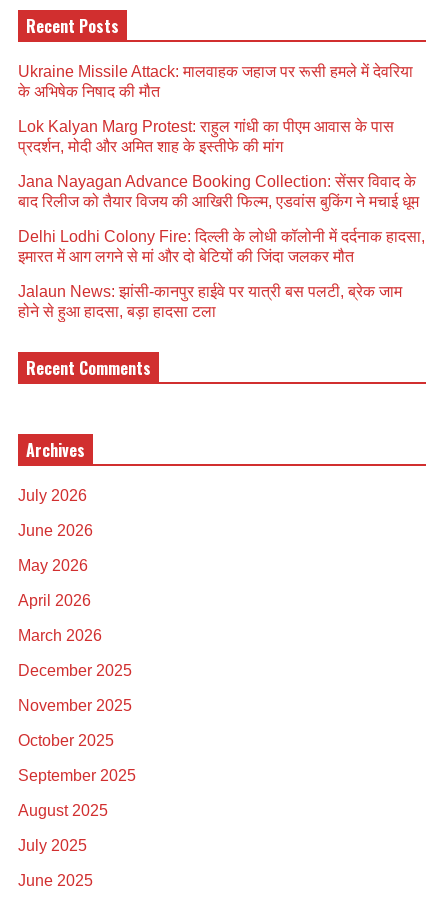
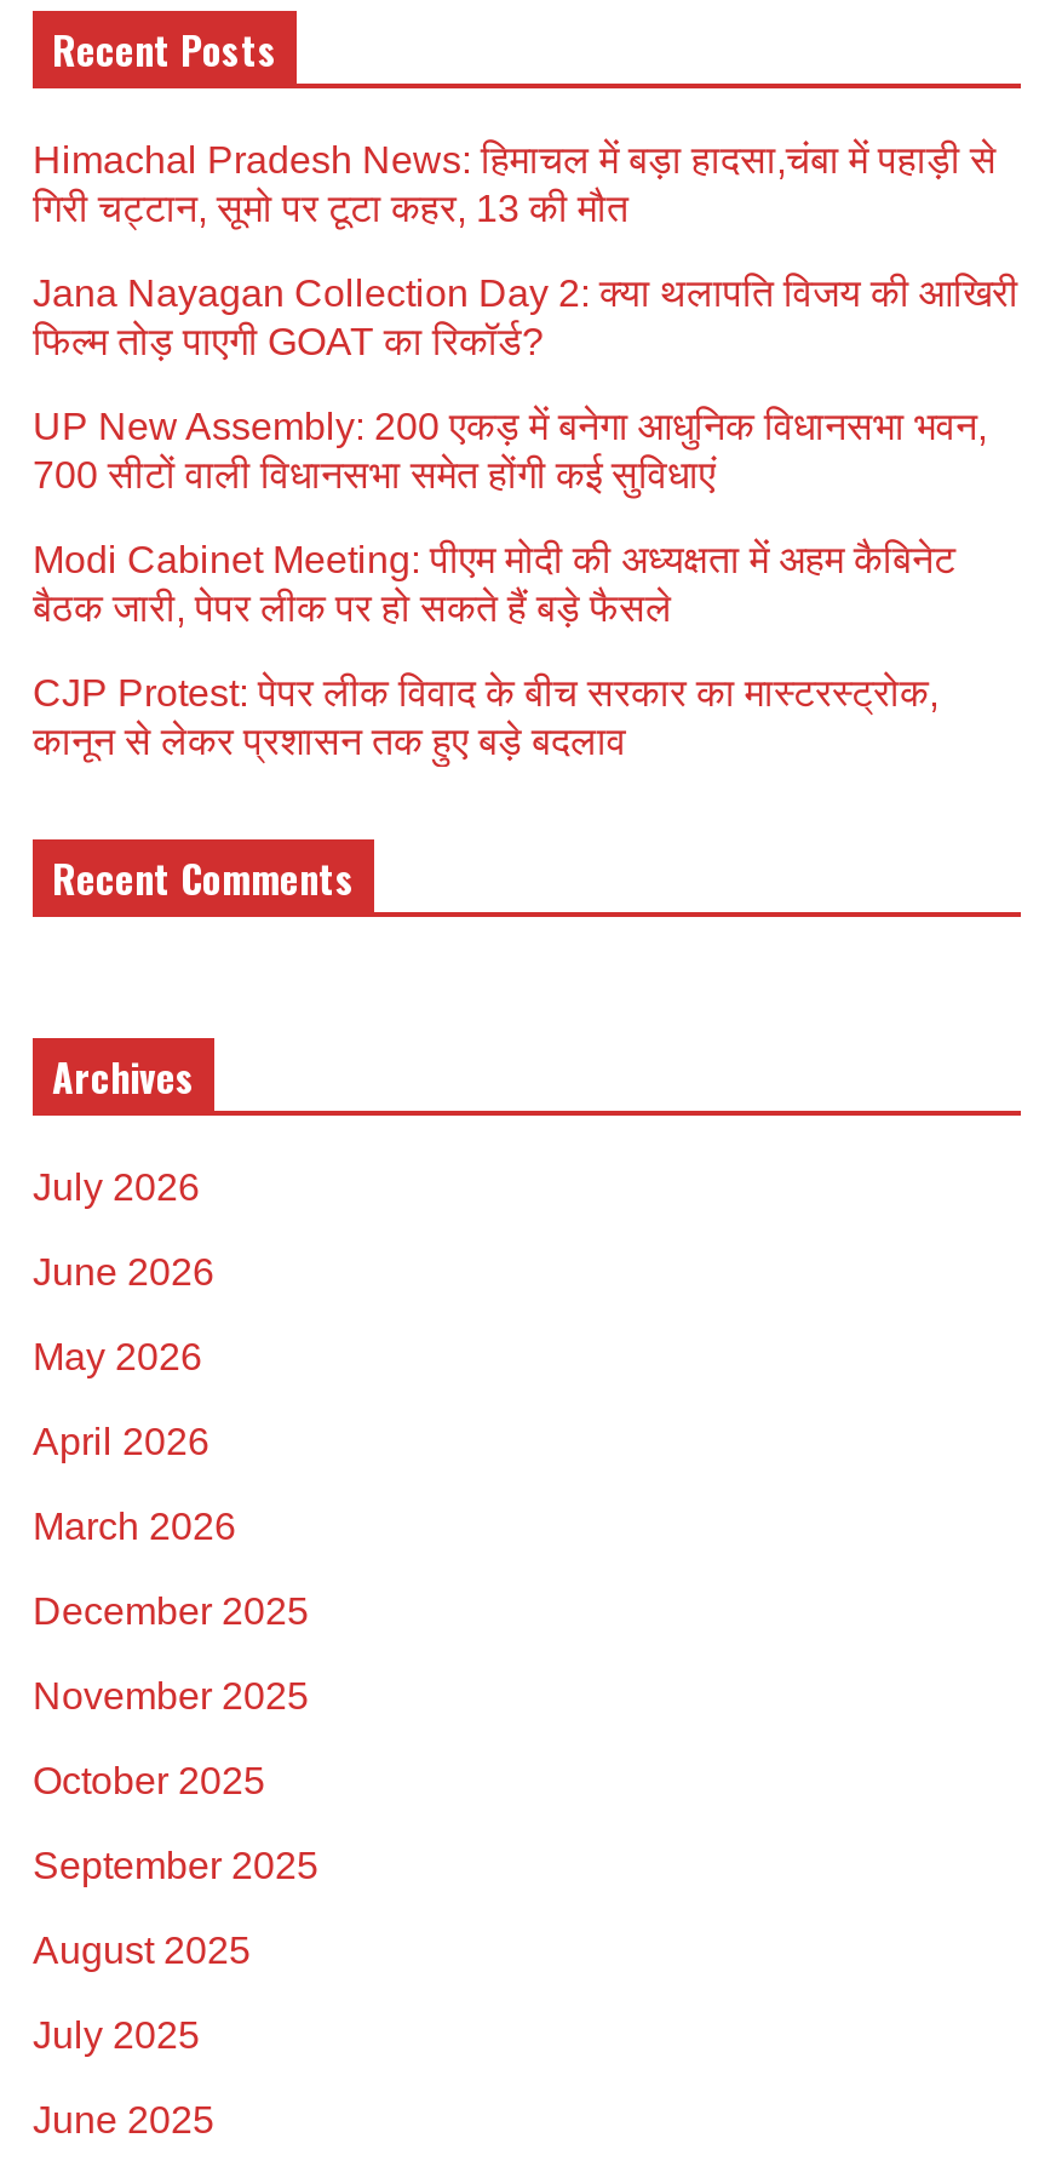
- Ukraine Missile Attack: मालवाहक जहाज पर रूसी हमले में देवरिया
- के अभिषेक निषाद की मौत
+ Himachal Pradesh News: हिमाचल में बड़ा हादसा,चंबा में पहाड़ी से
+ गिरी चट्टान, सूमो पर टूटा कहर, 13 की मौत

- Lok Kalyan Marg Protest: राहुल गांधी का पीएम आवास के पास
- प्रदर्शन, मोदी और अमित शाह के इस्तीफे की मांग
+ Jana Nayagan Collection Day 2: क्या थलापति विजय की आखिरी
+ फिल्म तोड़ पाएगी GOAT का रिकॉर्ड?

- Jana Nayagan Advance Booking Collection: सेंसर विवाद के
- बाद रिलीज को तैयार विजय की आखिरी फिल्म, एडवांस बुकिंग ने मचाई धूम
+ UP New Assembly: 200 एकड़ में बनेगा आधुनिक विधानसभा भवन,
+ 700 सीटों वाली विधानसभा समेत होंगी कई सुविधाएं

- Delhi Lodhi Colony Fire: दिल्ली के लोधी कॉलोनी में दर्दनाक हादसा,
- इमारत में आग लगने से मां और दो बेटियों की जिंदा जलकर मौत
+ Modi Cabinet Meeting: पीएम मोदी की अध्यक्षता में अहम कैबिनेट
+ बैठक जारी, पेपर लीक पर हो सकते हैं बड़े फैसले

- Jalaun News: झांसी-कानपुर हाईवे पर यात्री बस पलटी, ब्रेक जाम
- होने से हुआ हादसा, बड़ा हादसा टला
+ CJP Protest: पेपर लीक विवाद के बीच सरकार का मास्टरस्ट्रोक,
+ कानून से लेकर प्रशासन तक हुए बड़े बदलाव
